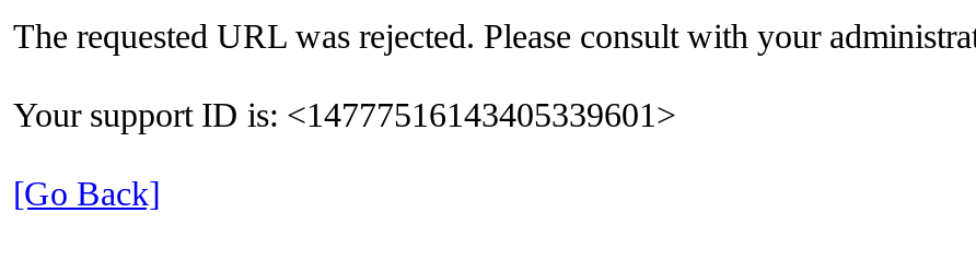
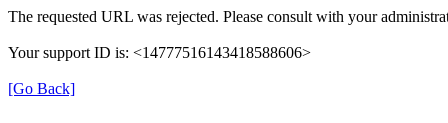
- Your support ID is: <14777516143405339601>
+ Your support ID is: <14777516143418588606>
